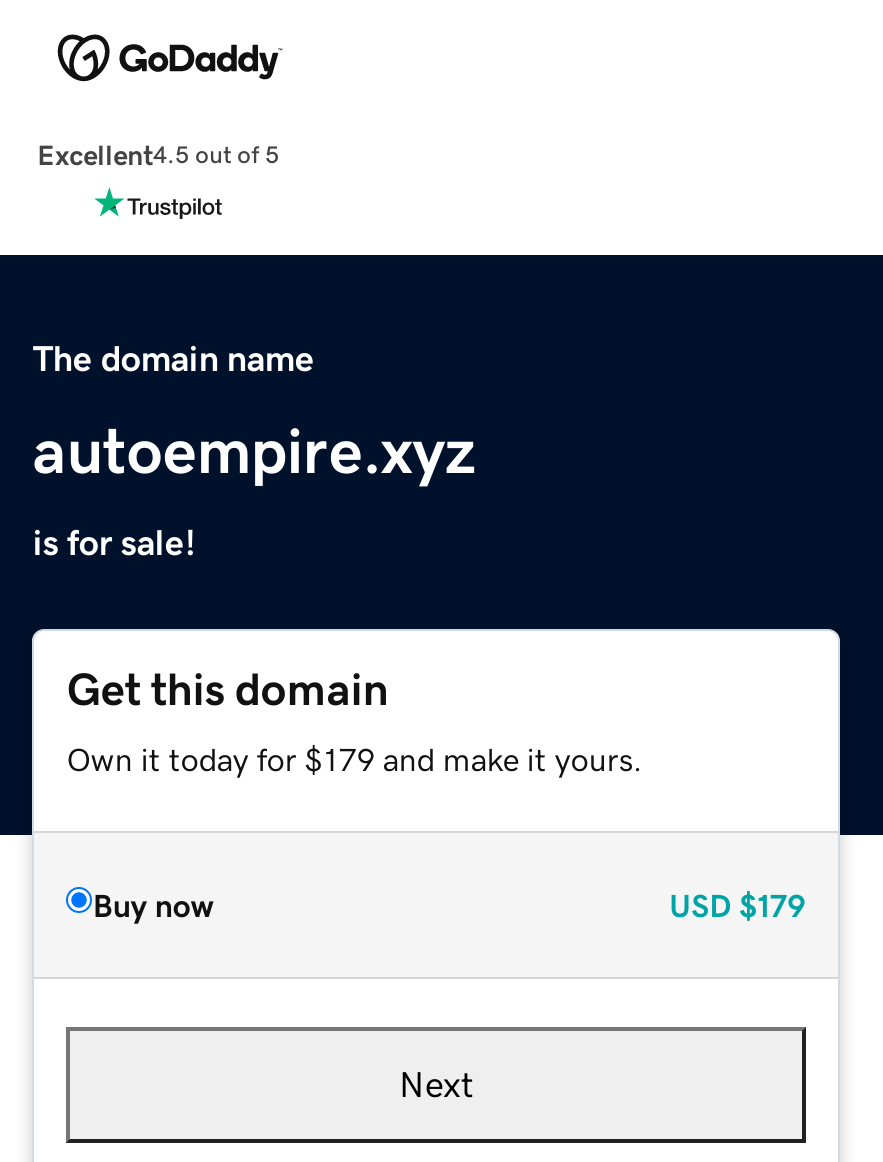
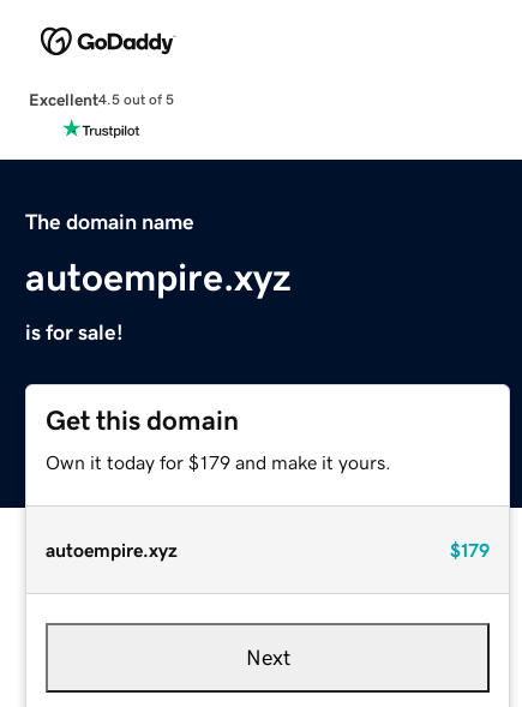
- Buy now
- USD $179
+ autoempire.xyz
+ $179
